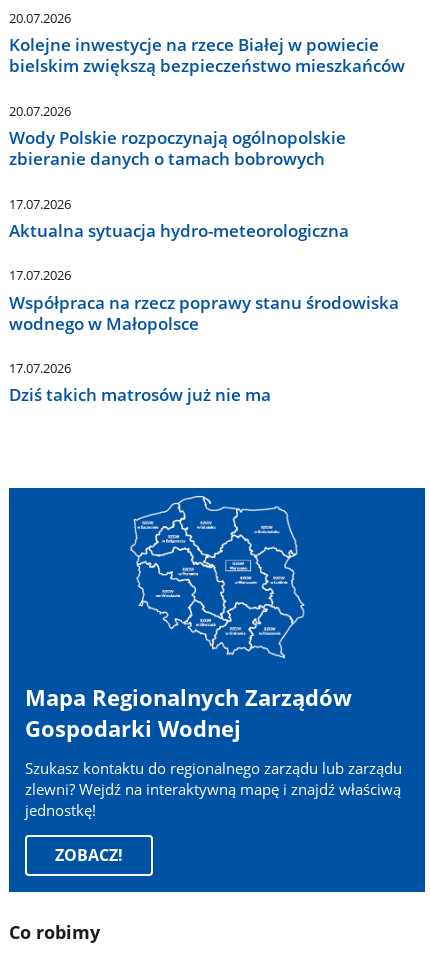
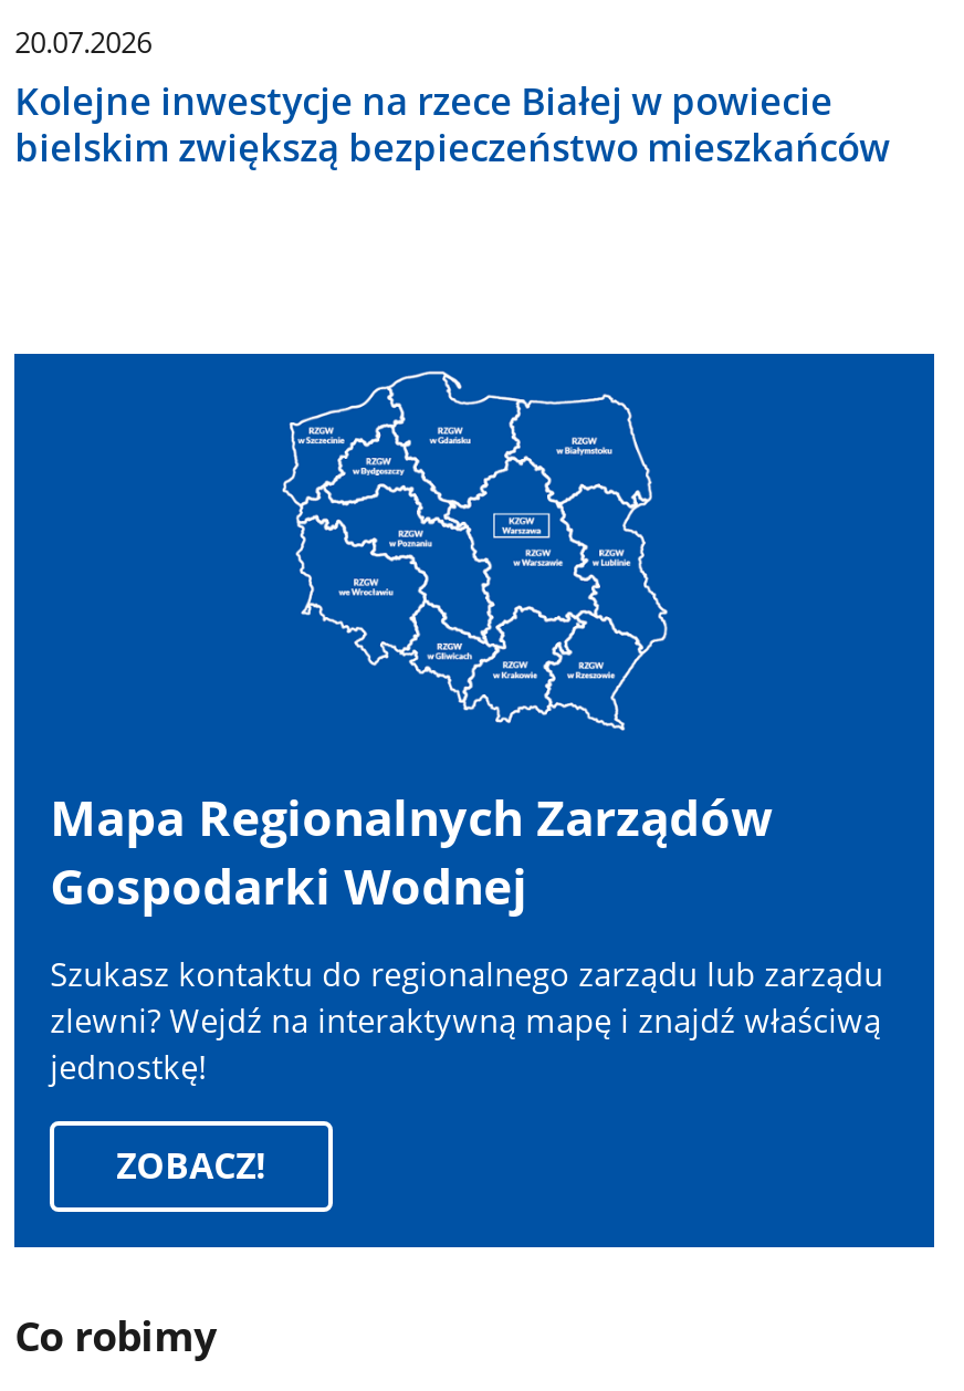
- 20.07.2026
- Wody Polskie rozpoczynają ogólnopolskie
- zbieranie danych o tamach bobrowych
- 17.07.2026
- Aktualna sytuacja hydro-meteorologiczna
- 17.07.2026
- Współpraca na rzecz poprawy stanu środowiska
- wodnego w Małopolsce
- 17.07.2026
- Dziś takich matrosów już nie ma
